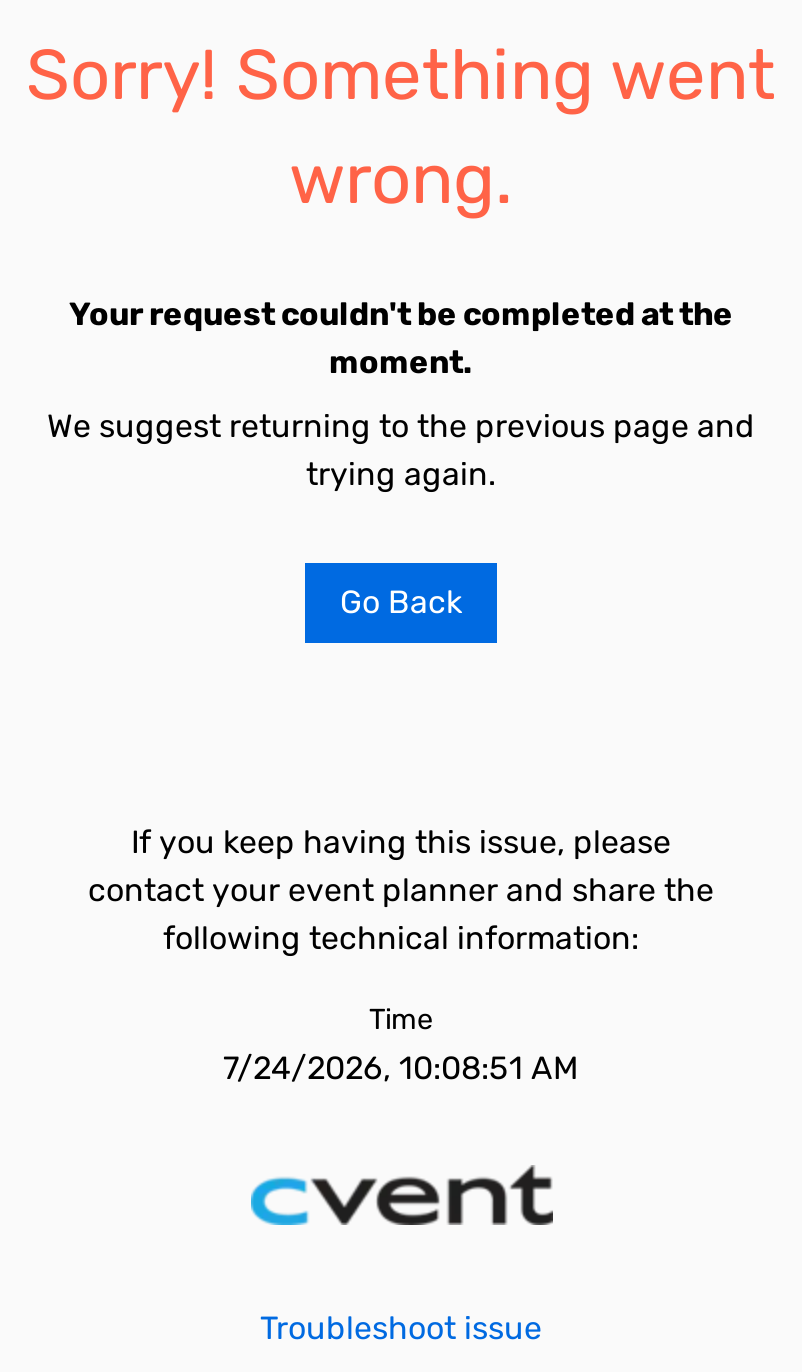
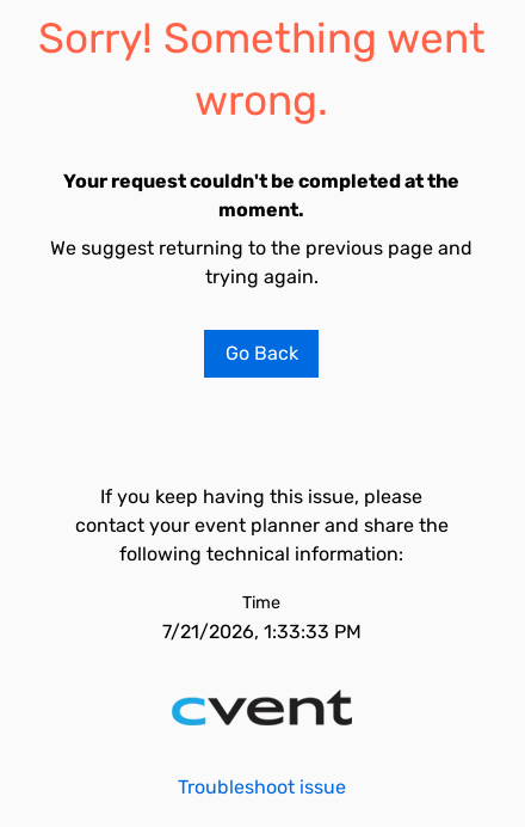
- 7/24/2026, 10:08:51 AM
+ 7/21/2026, 1:33:33 PM
